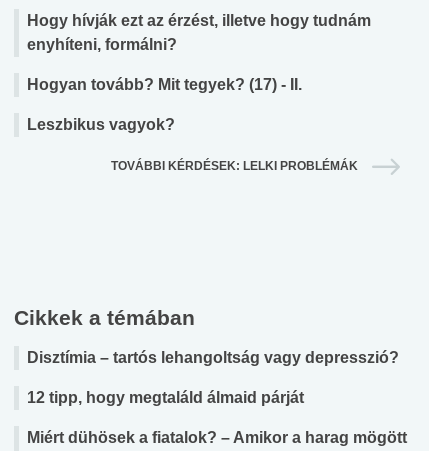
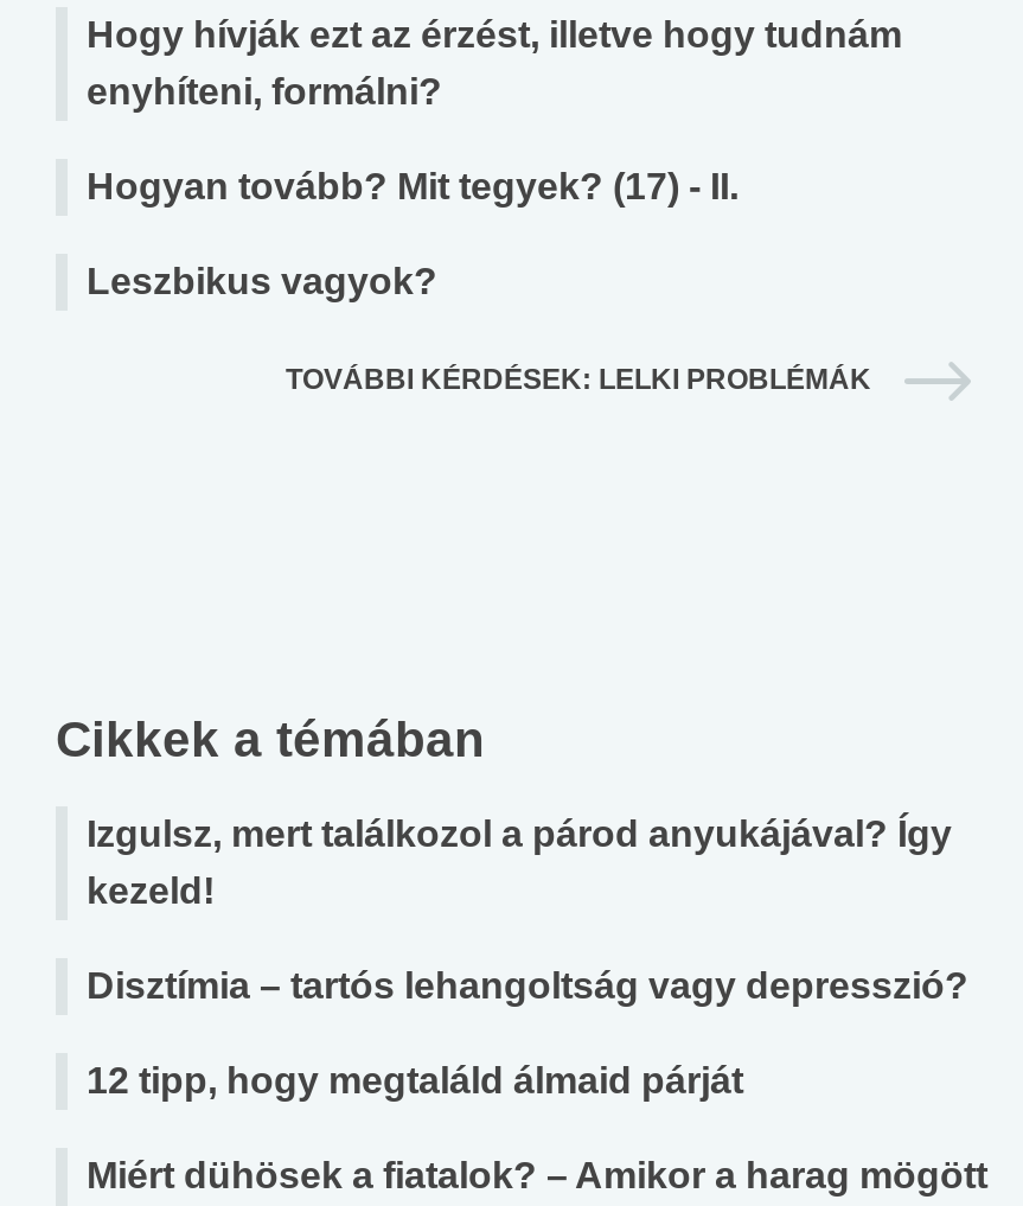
+ Izgulsz, mert találkozol a párod anyukájával? Így
+ kezeld!
